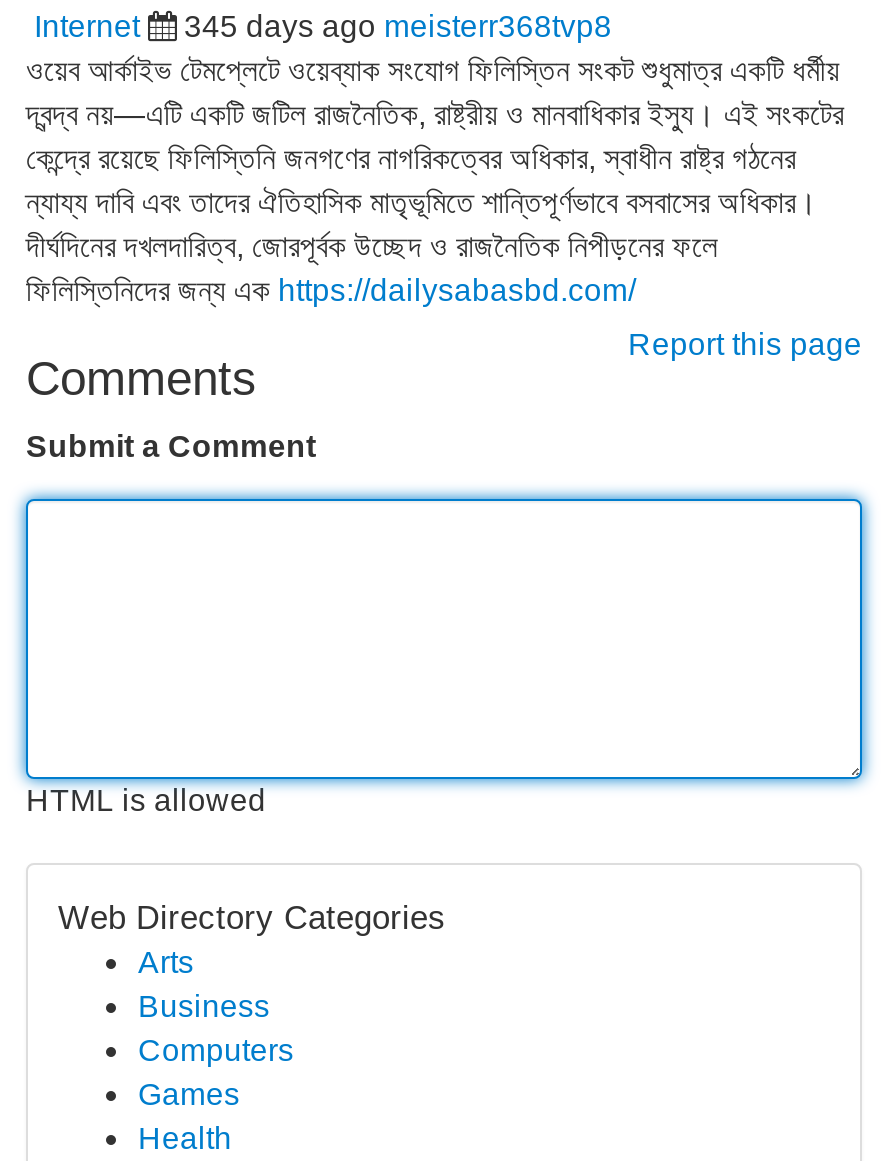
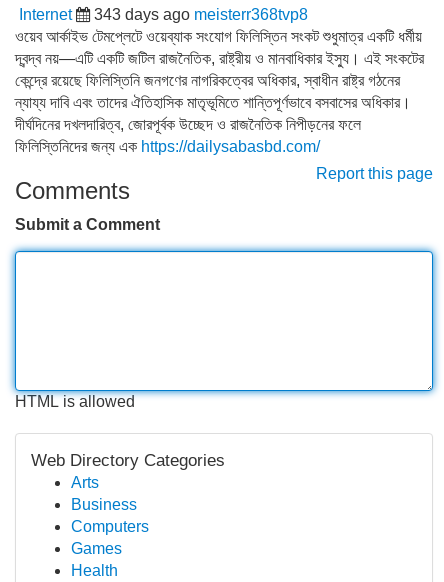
- 345 days ago meisterr368tvp8
+ 343 days ago meisterr368tvp8
